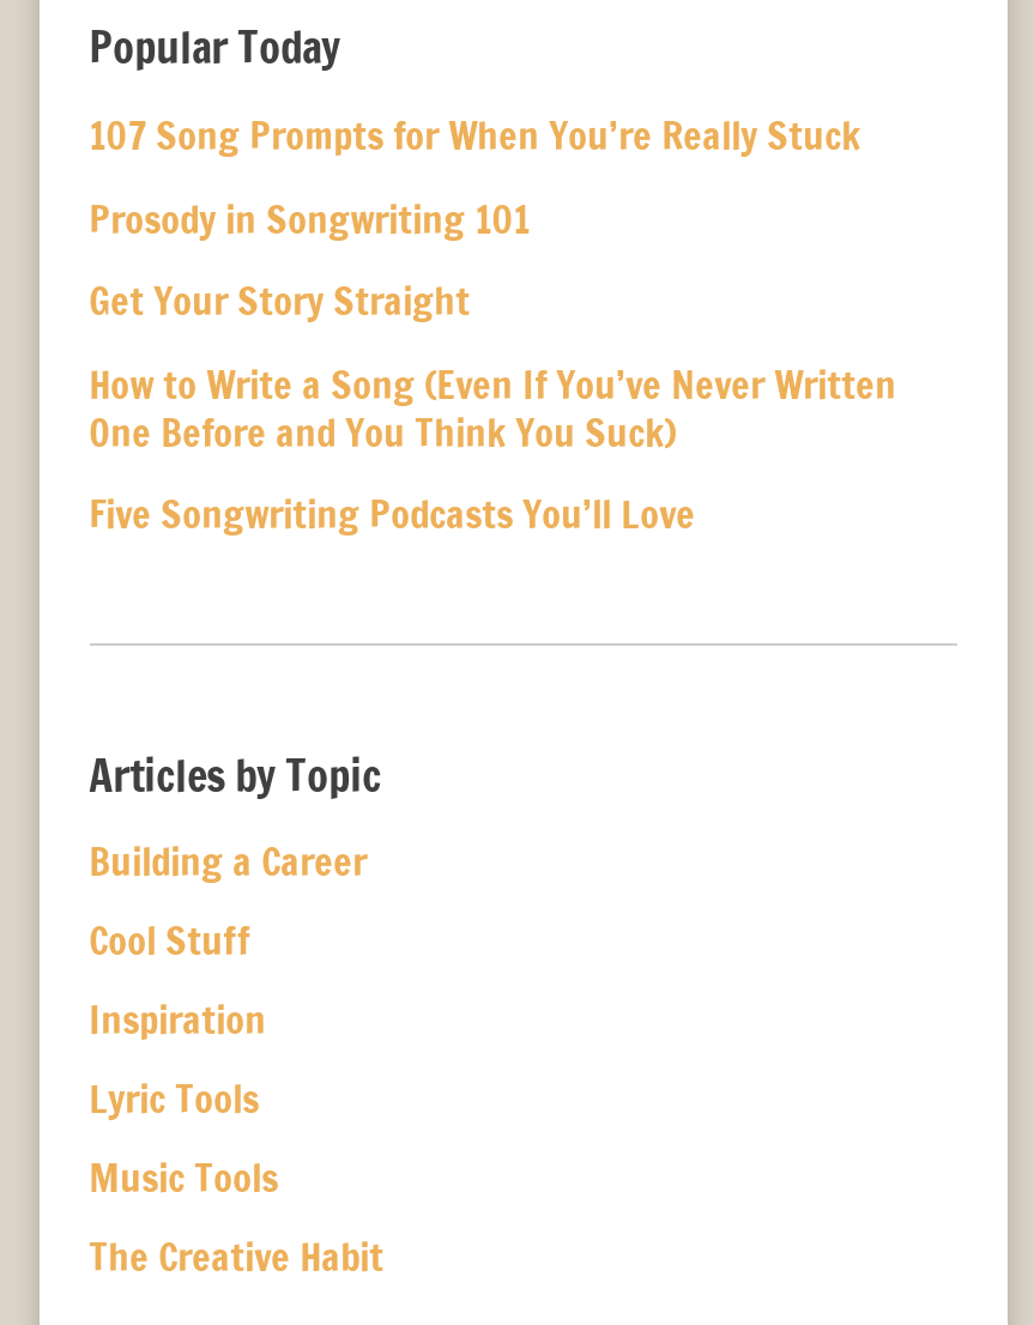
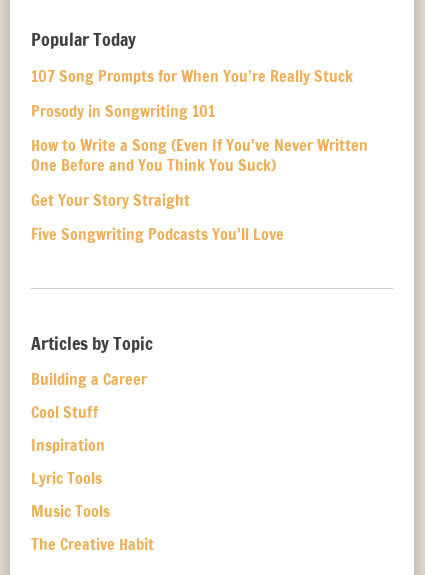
moved down: Get Your Story Straight

moved up: How to Write a Song (Even If You’ve Never Written | One Before and You Think You Suck)
